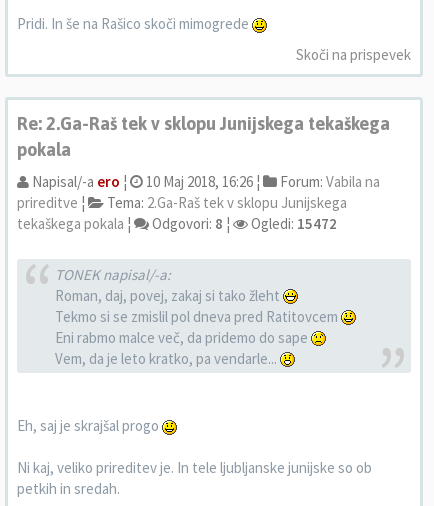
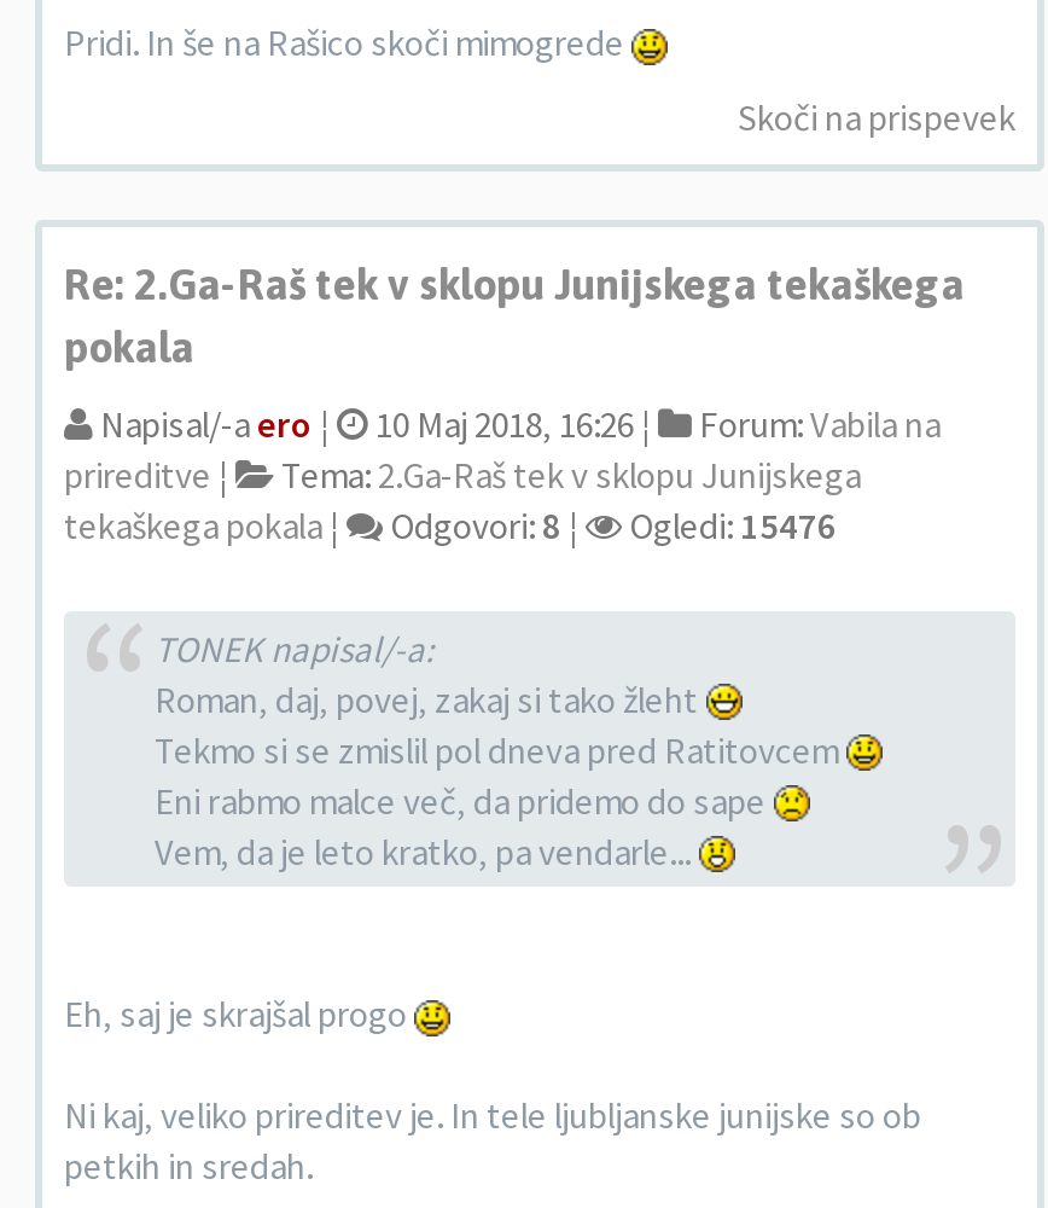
- tekaškega pokala ¦ Odgovori: 8 ¦ Ogledi: 15472
+ tekaškega pokala ¦ Odgovori: 8 ¦ Ogledi: 15476
